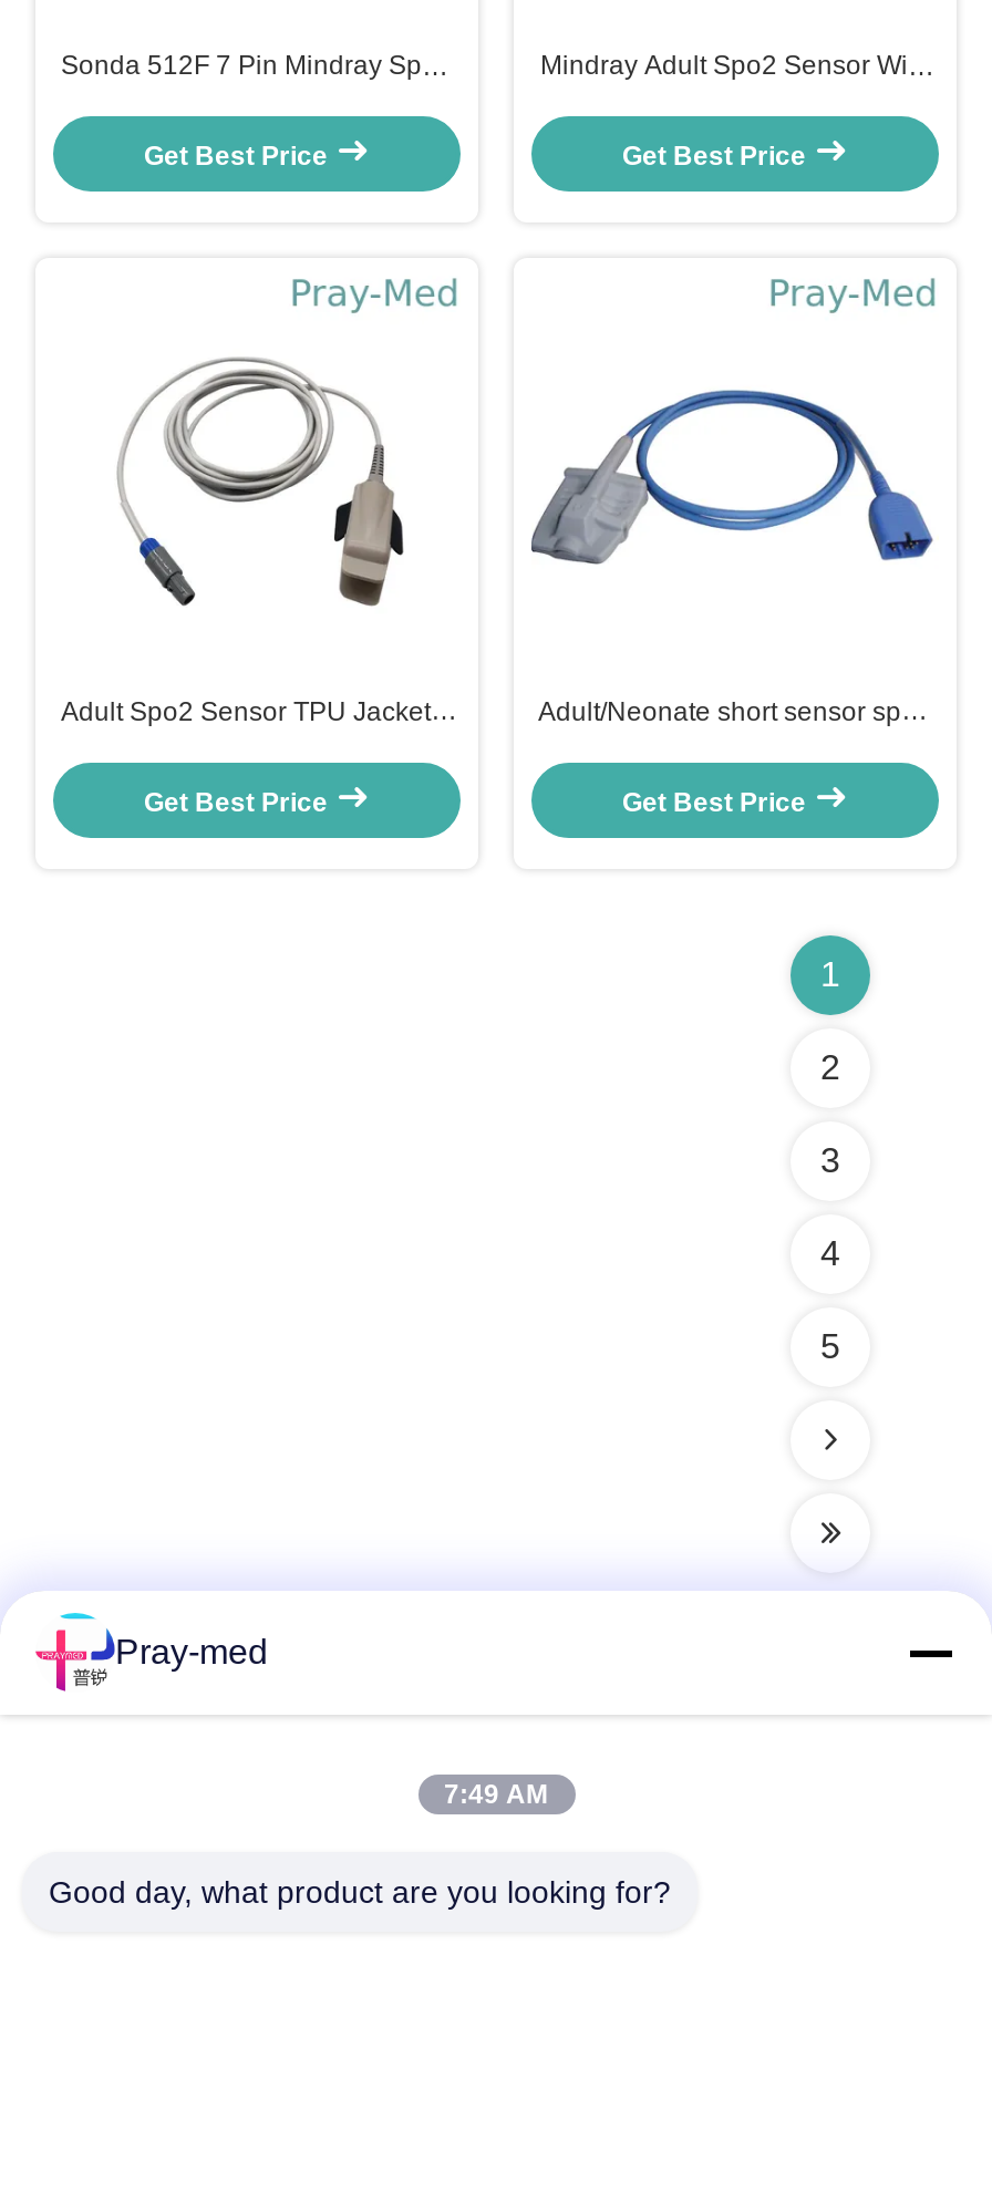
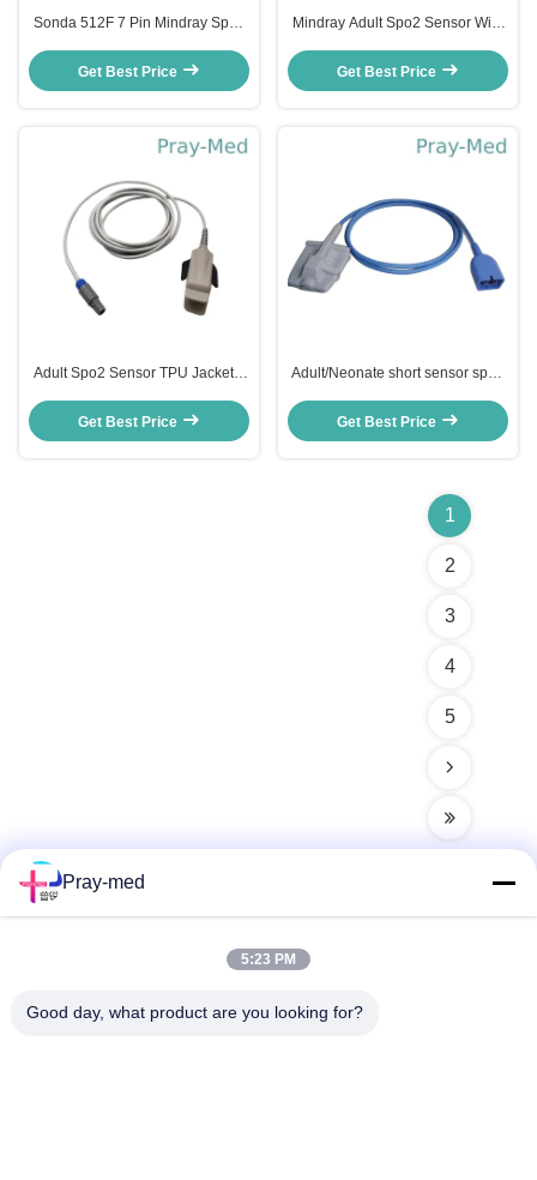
- 7:49 AM
+ 5:23 PM
